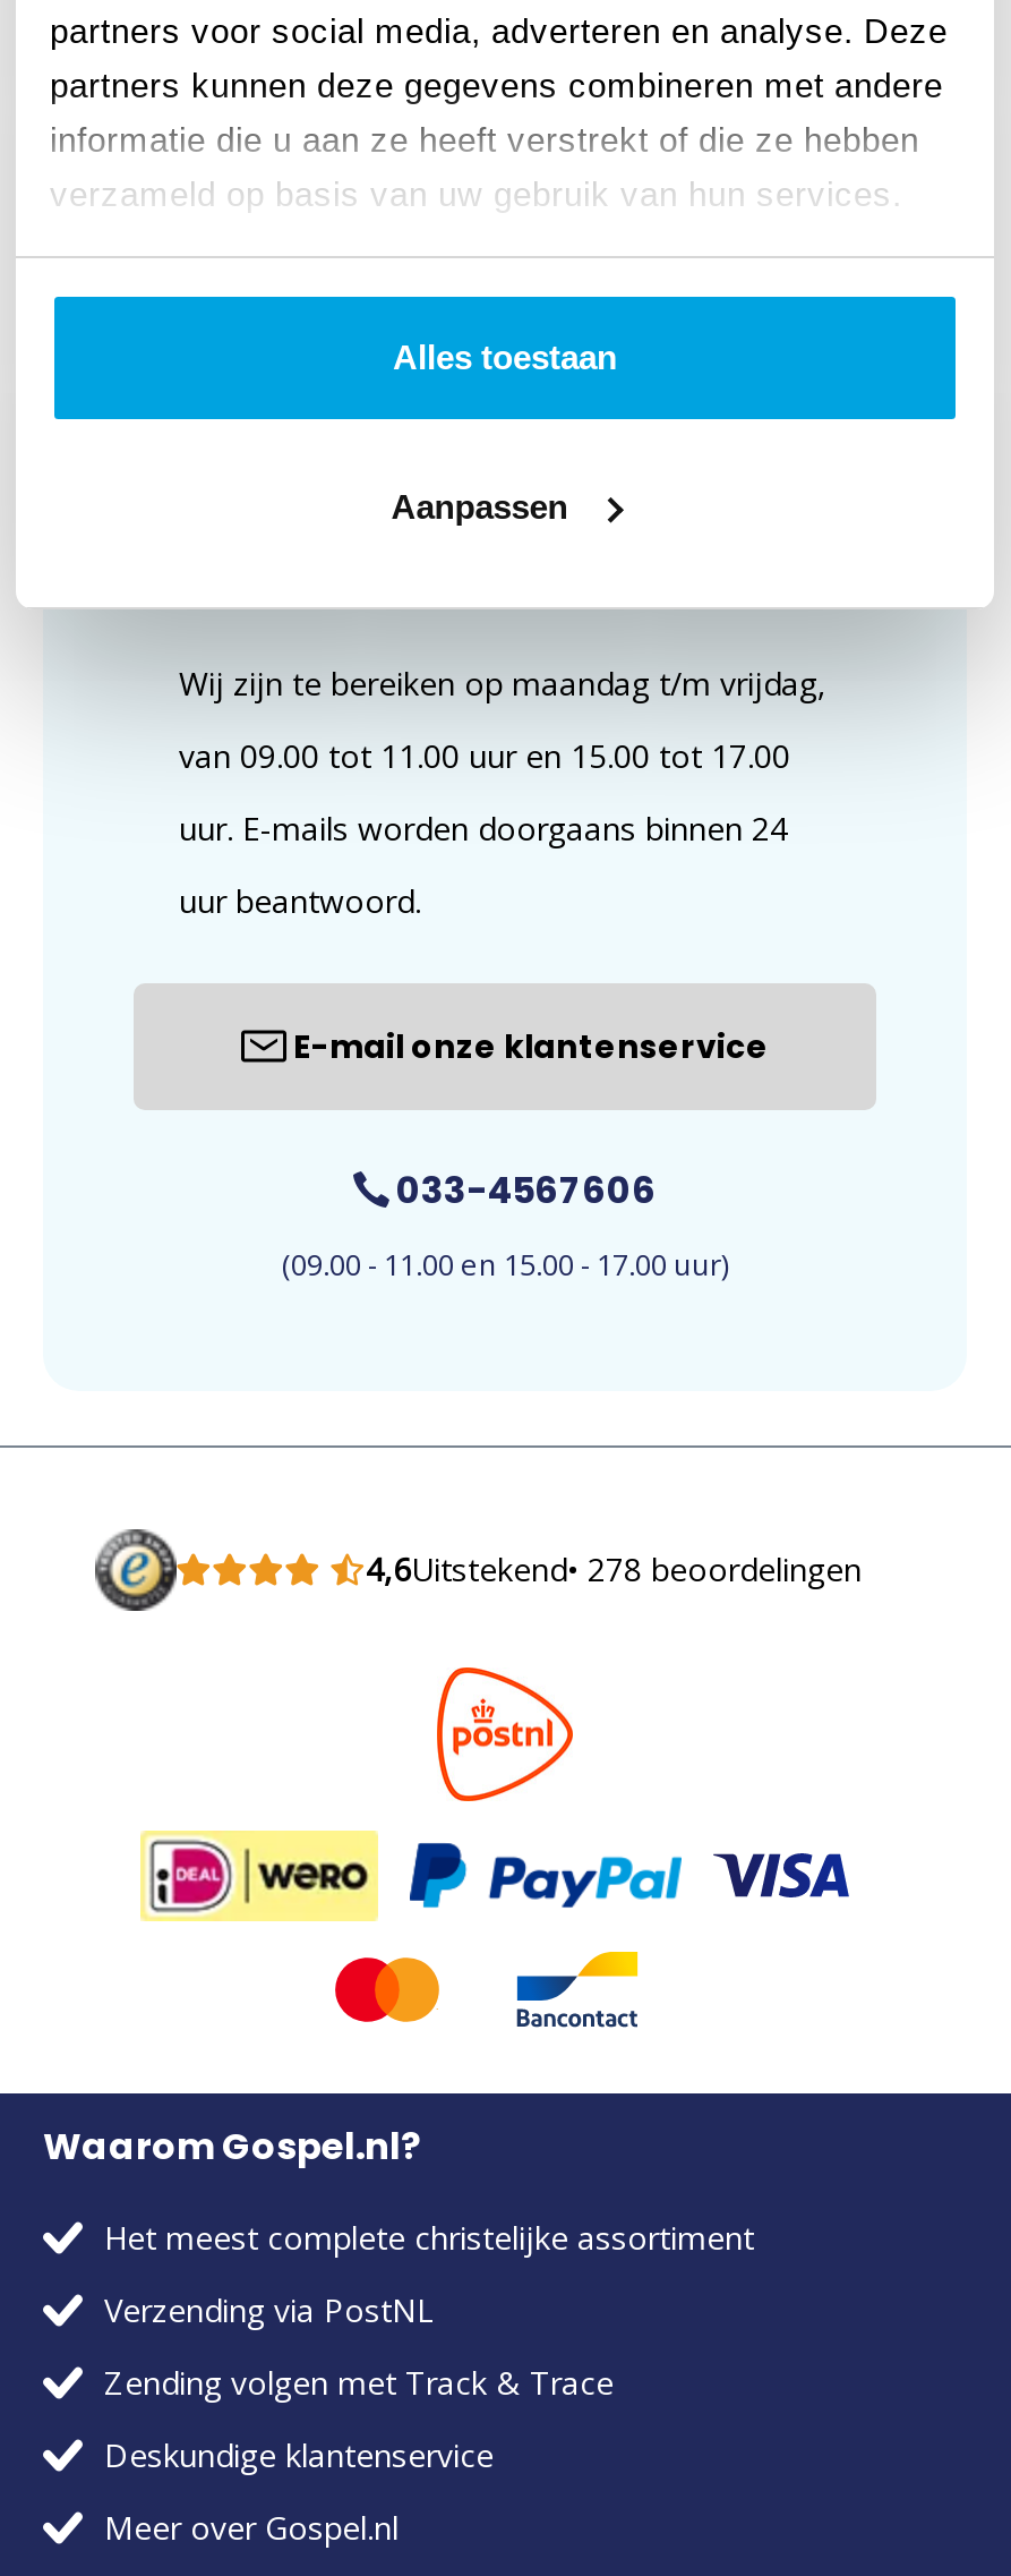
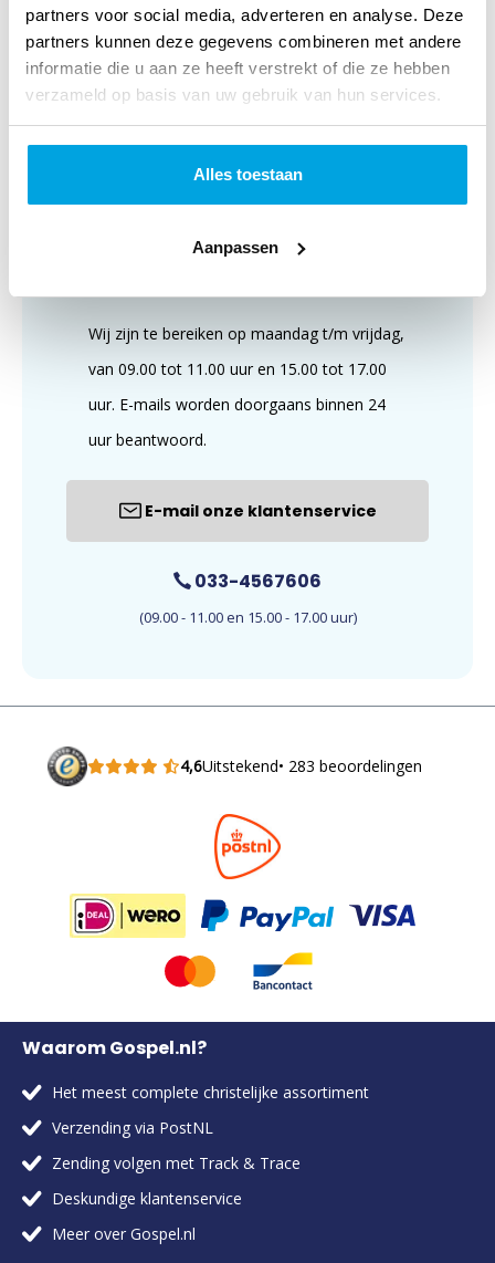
- 4,6Uitstekend • 278 beoordelingen
+ 4,6Uitstekend • 283 beoordelingen
